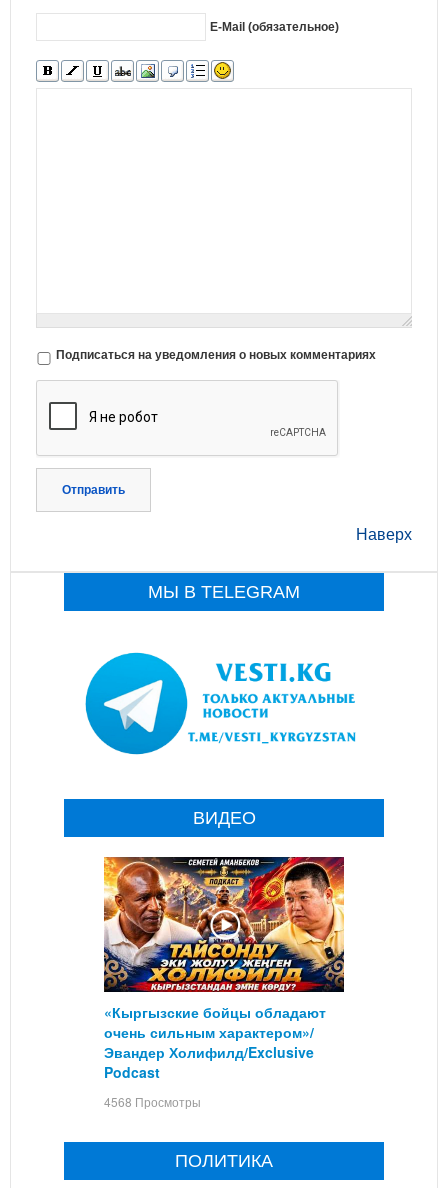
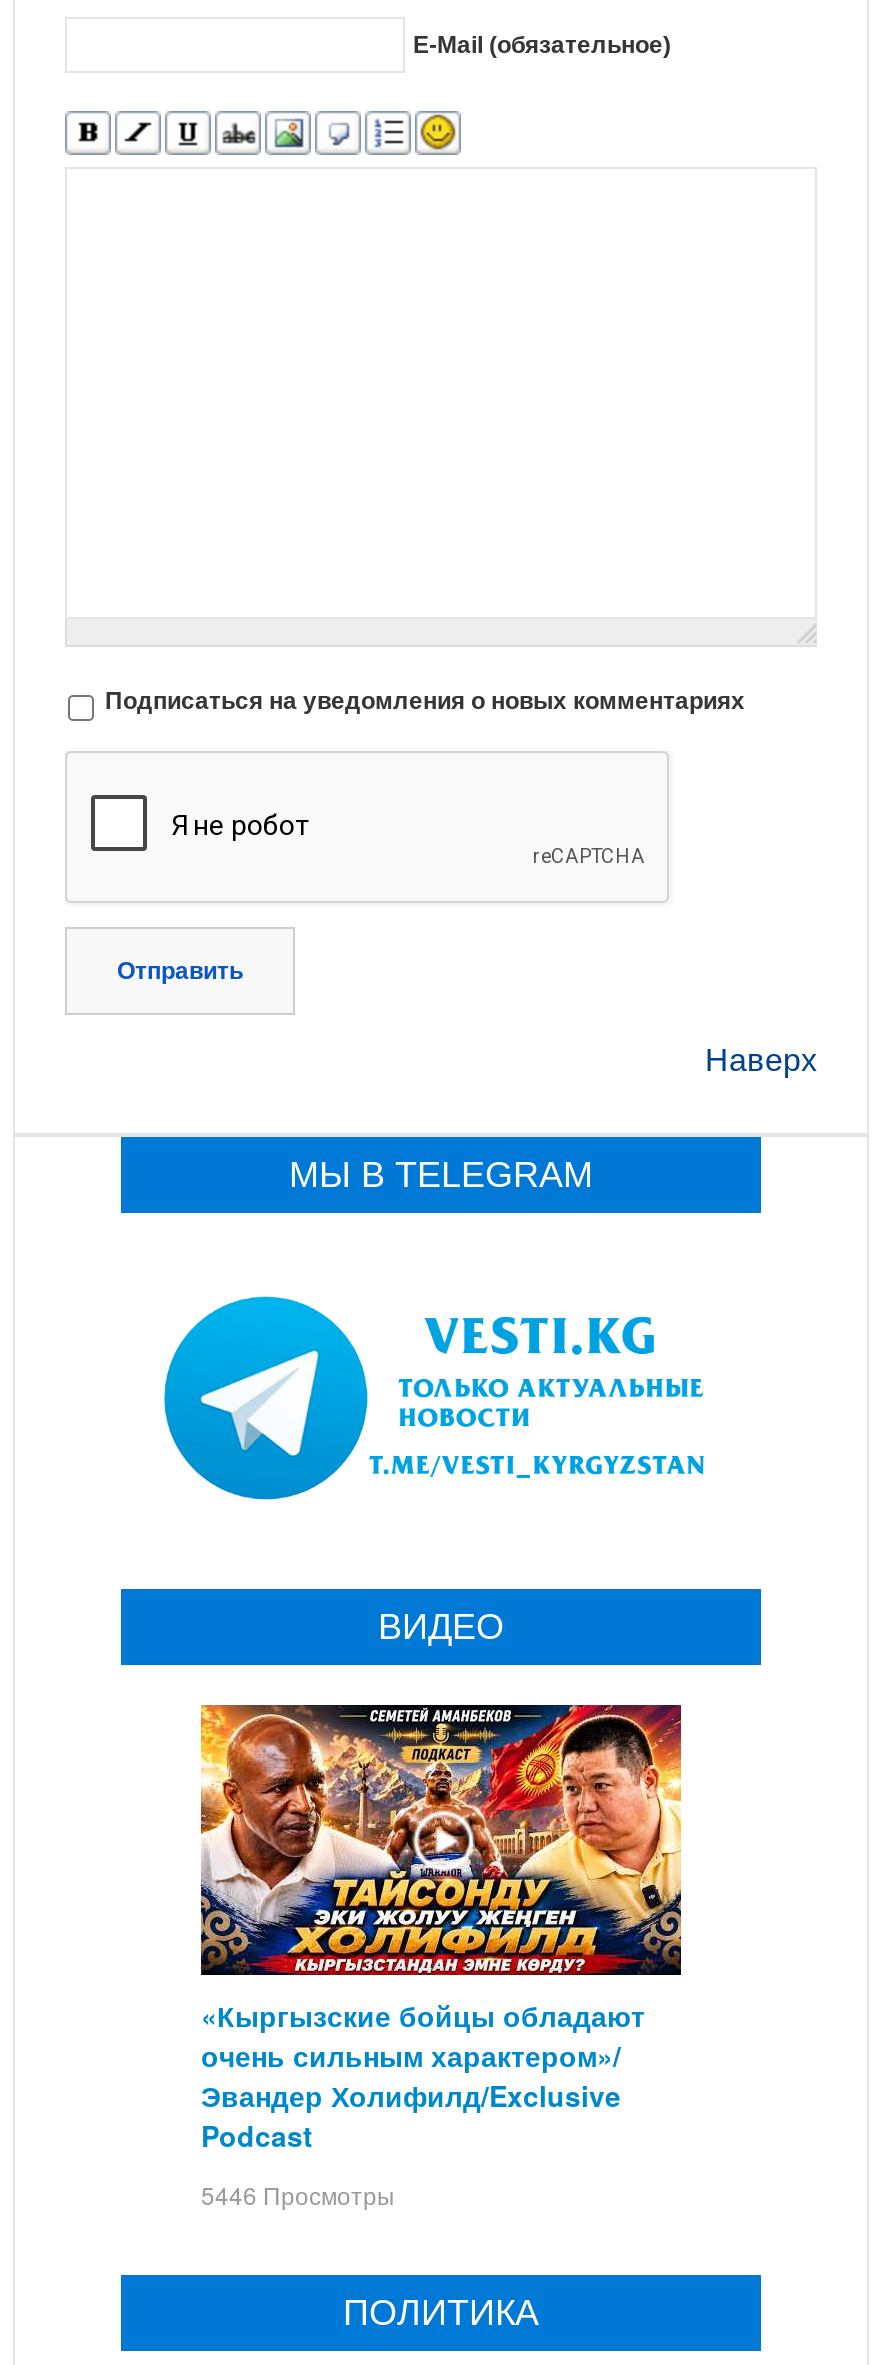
- 4568 Просмотры
+ 5446 Просмотры
